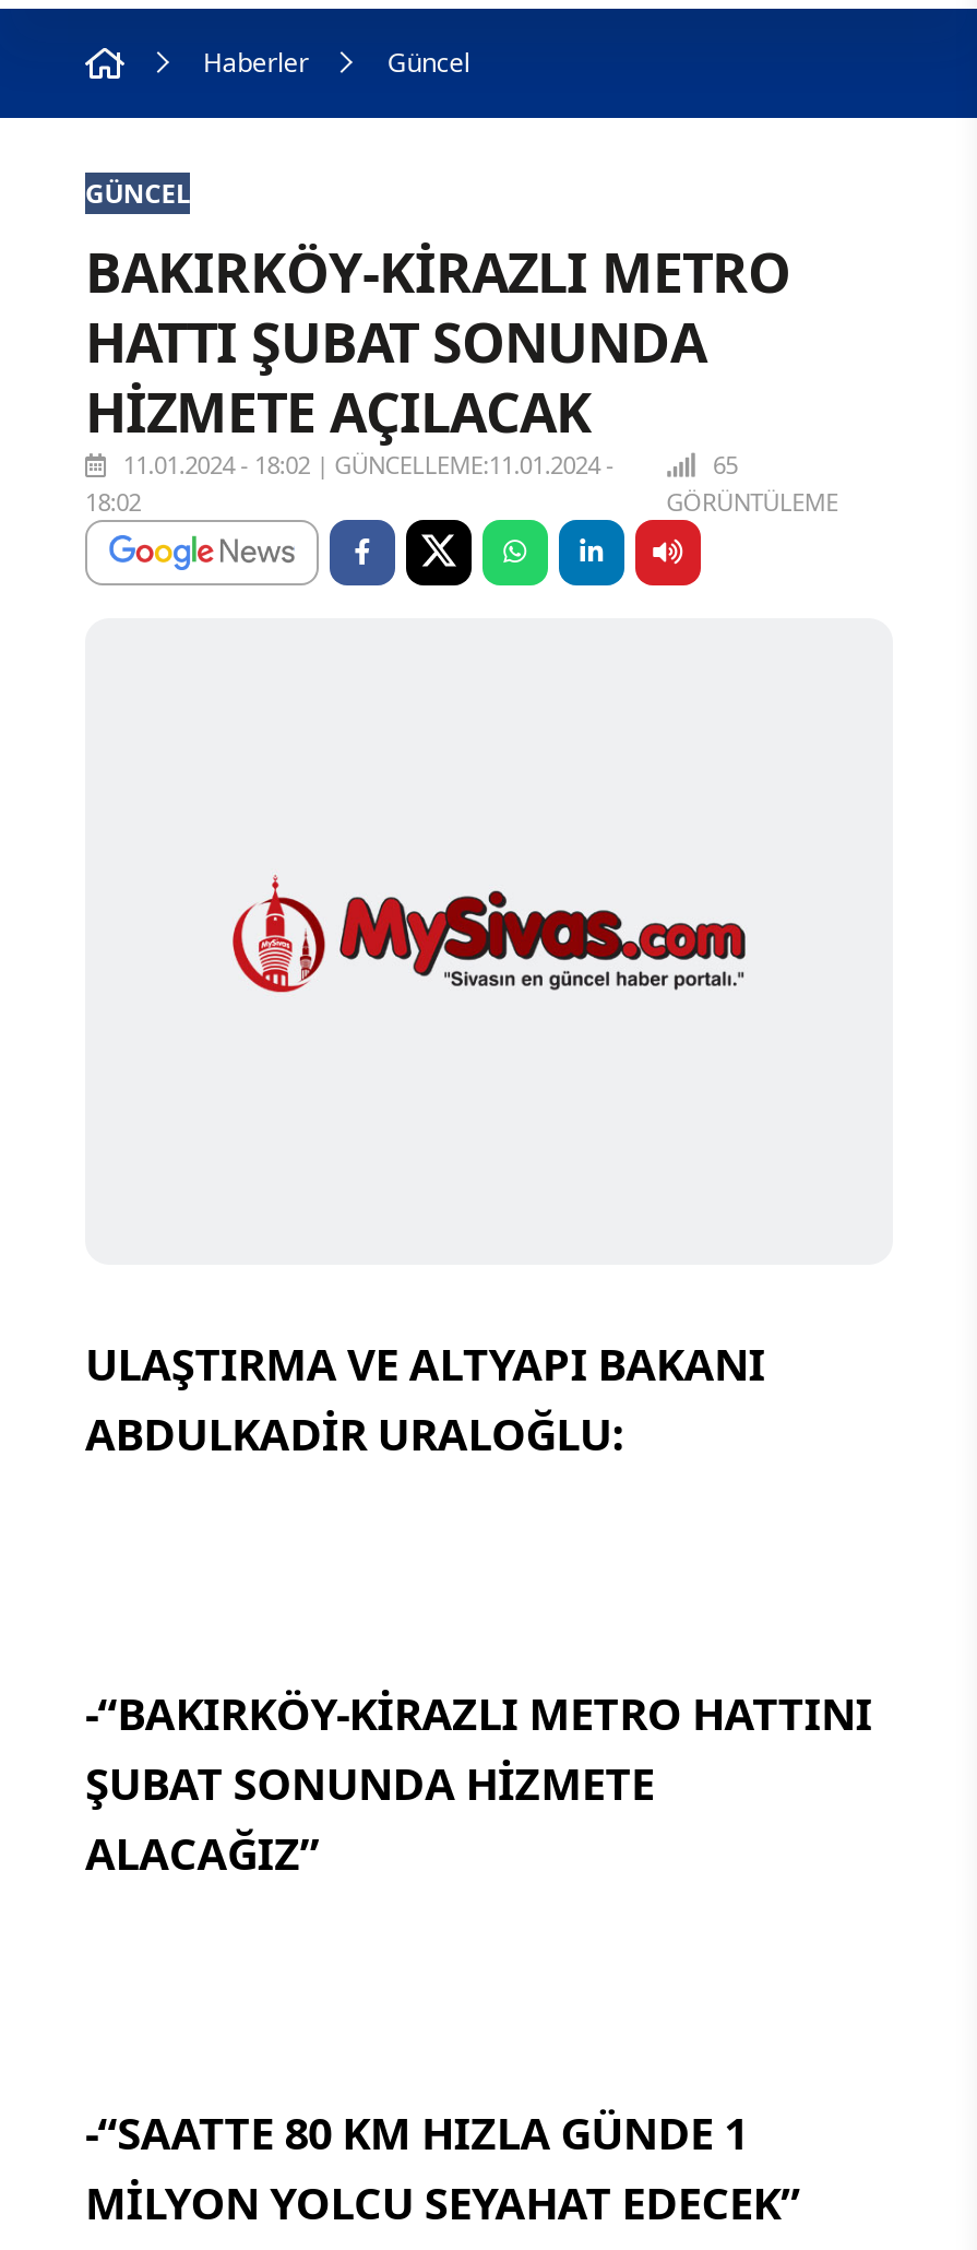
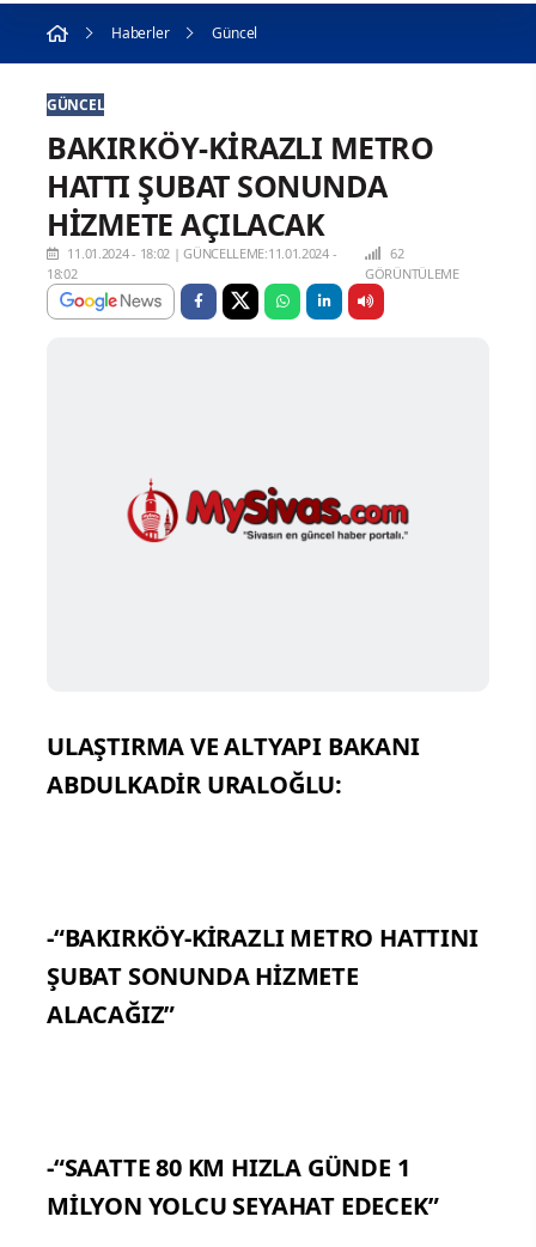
- 65
+ 62
